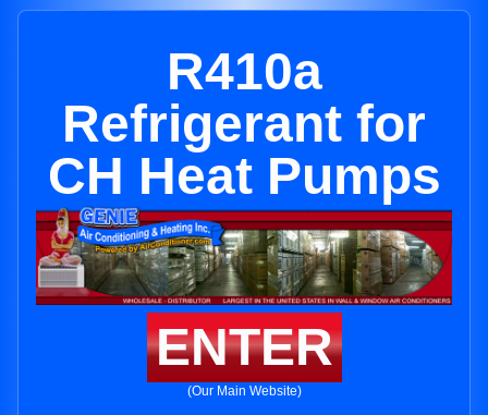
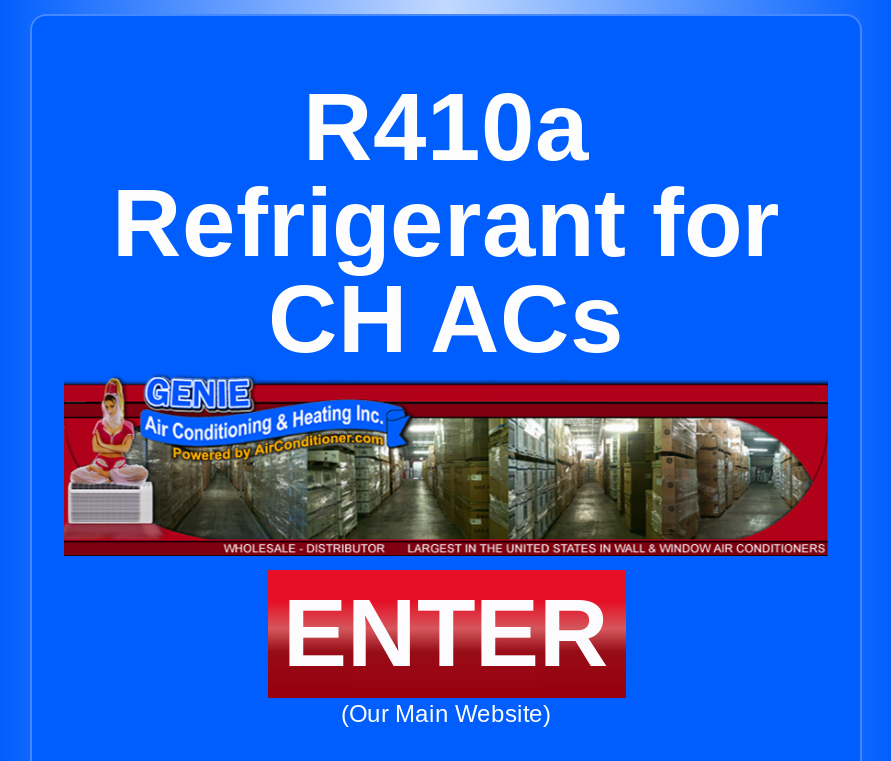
- CH Heat Pumps
+ CH ACs
